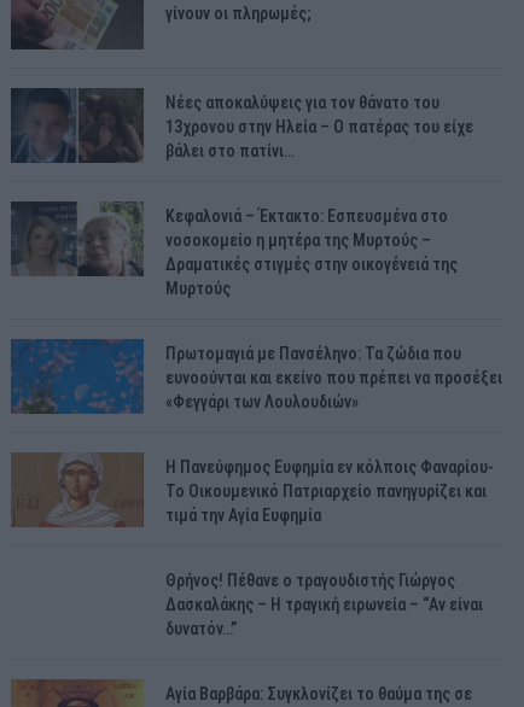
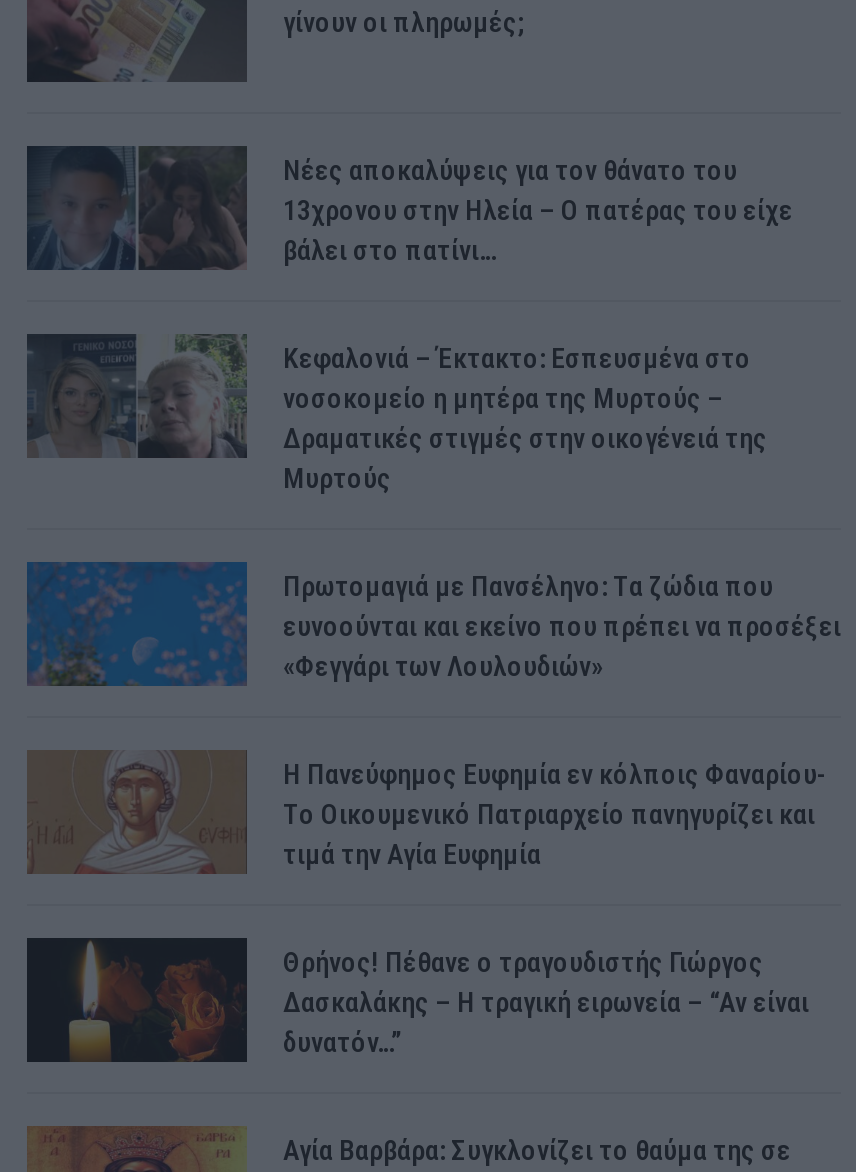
+ [image]
